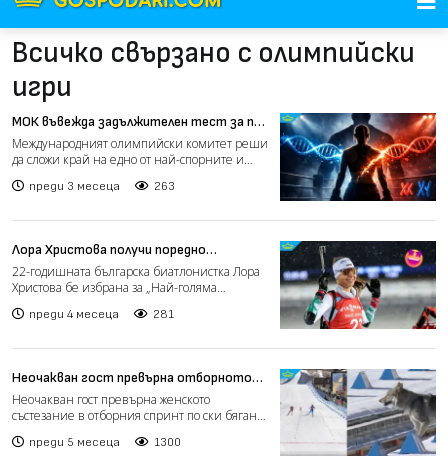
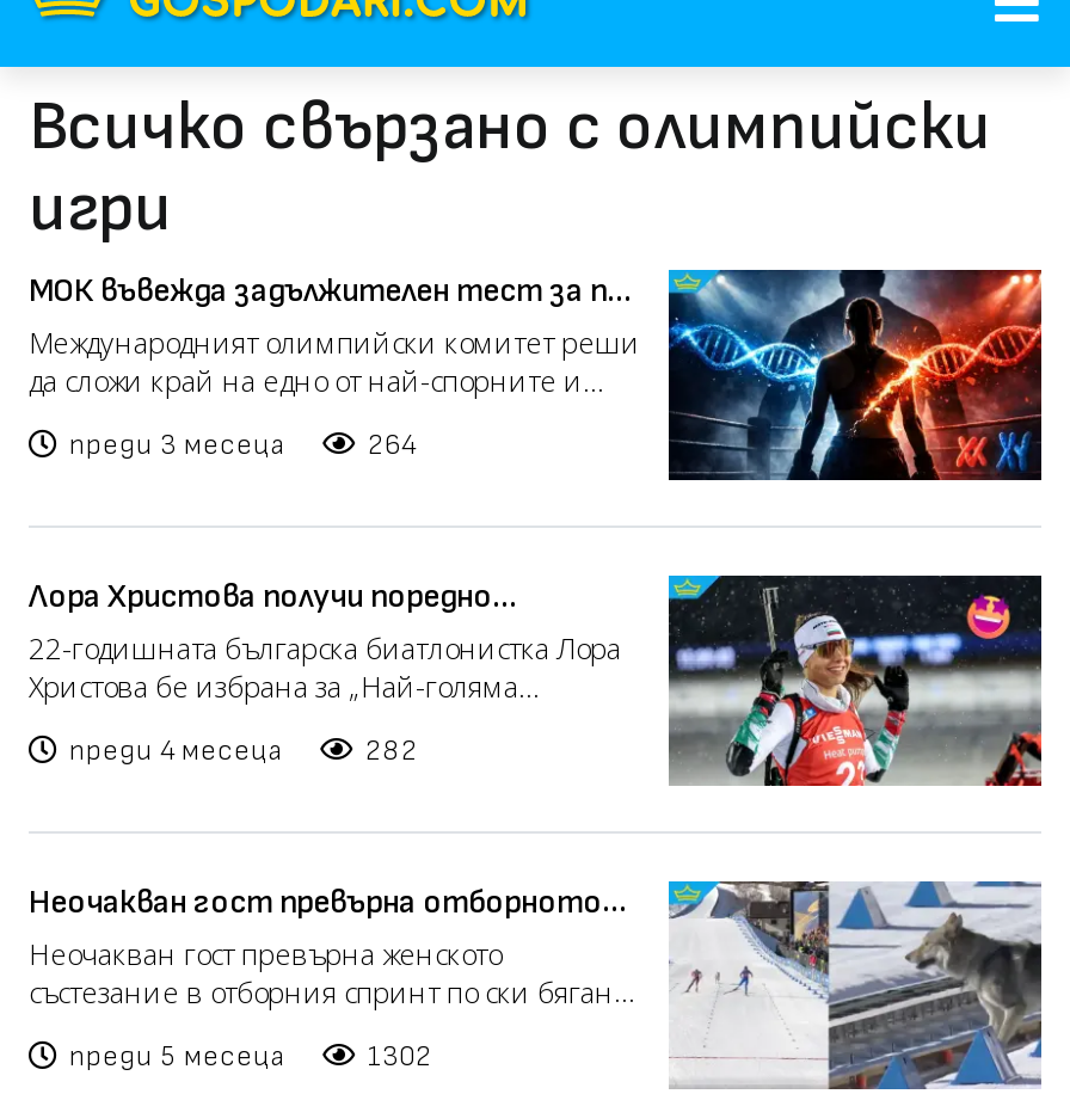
- 263
+ 264

- 281
+ 282

- 1300
+ 1302
